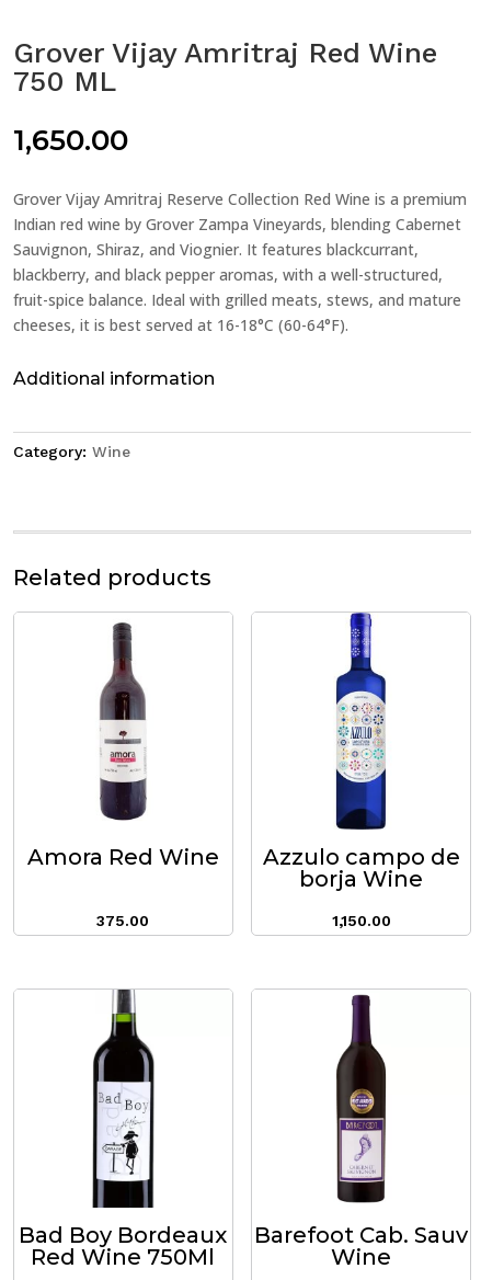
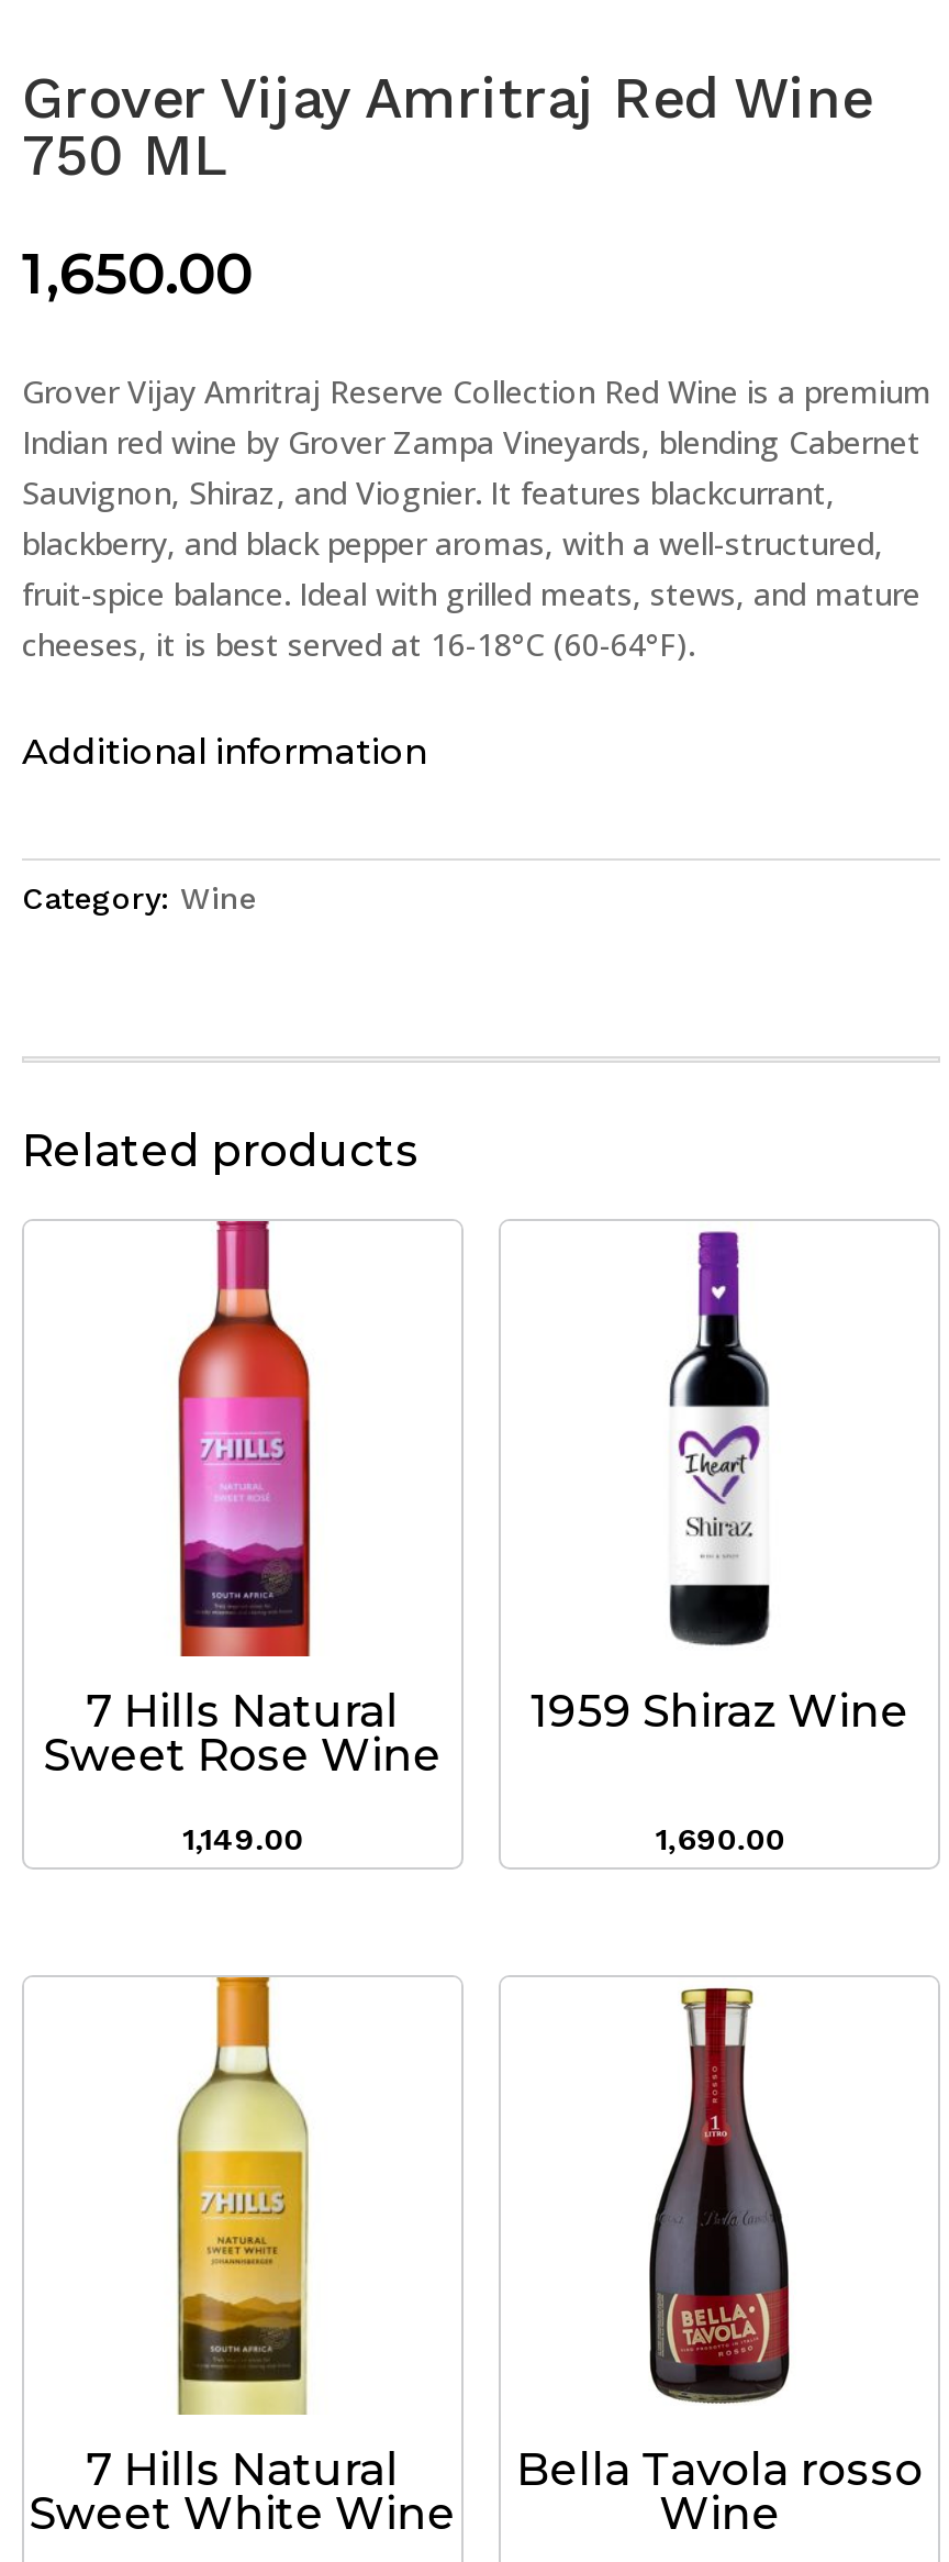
- [image]
- Amora Red Wine
+ [image]
+ 7 Hills Natural
+ Sweet Rose Wine

- [image]
- Azzulo campo de
- borja Wine
+ [image]
+ 1959 Shiraz Wine

- 375.00
+ 1,149.00

- 1,150.00
+ 1,690.00

- [image]
- Bad Boy Bordeaux
- Red Wine 750Ml
+ [image]
+ 7 Hills Natural
+ Sweet White Wine

- [image]
- Barefoot Cab. Sauv
+ [image]
+ Bella Tavola rosso
